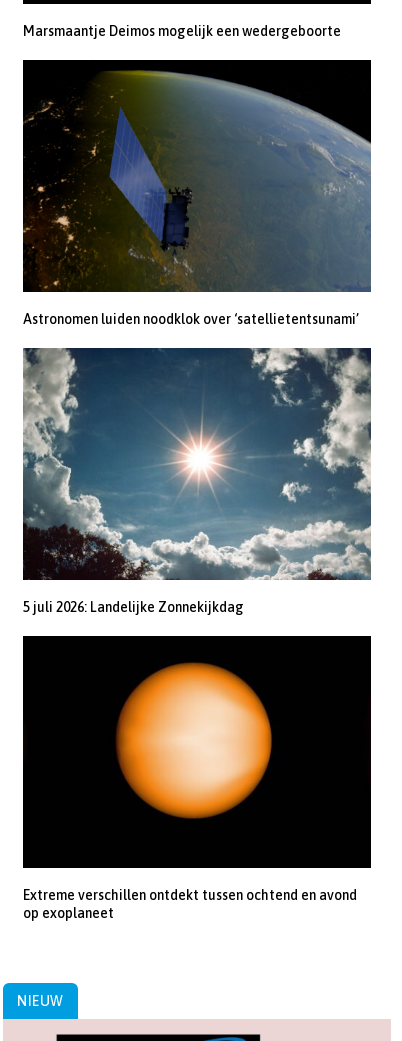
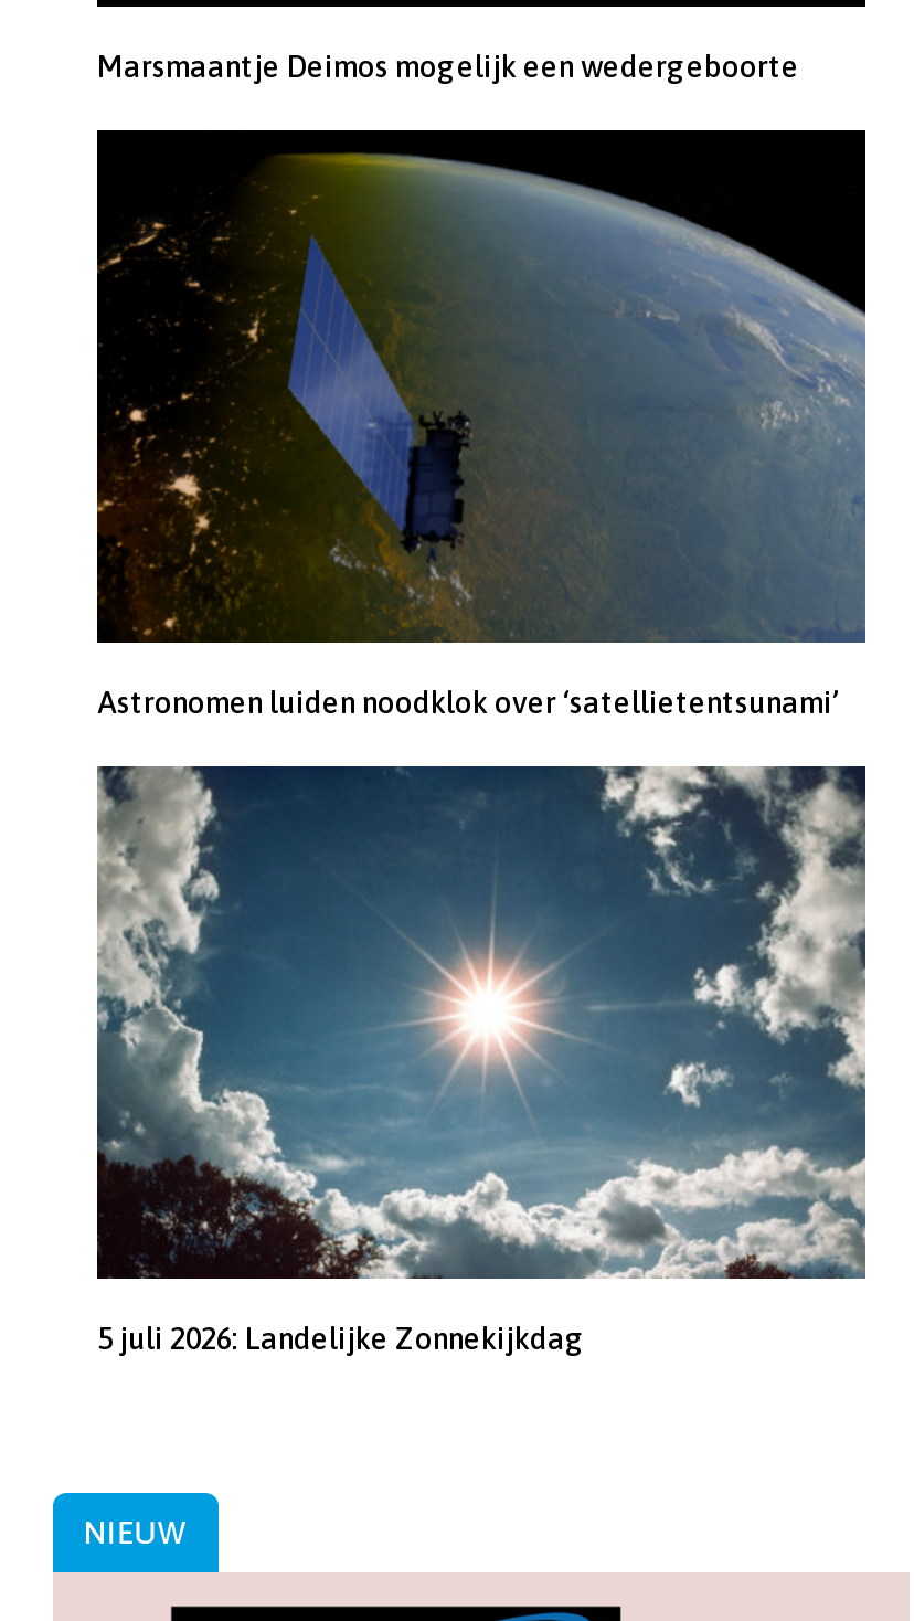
- [image]
- Extreme verschillen ontdekt tussen ochtend en avond
- op exoplaneet
